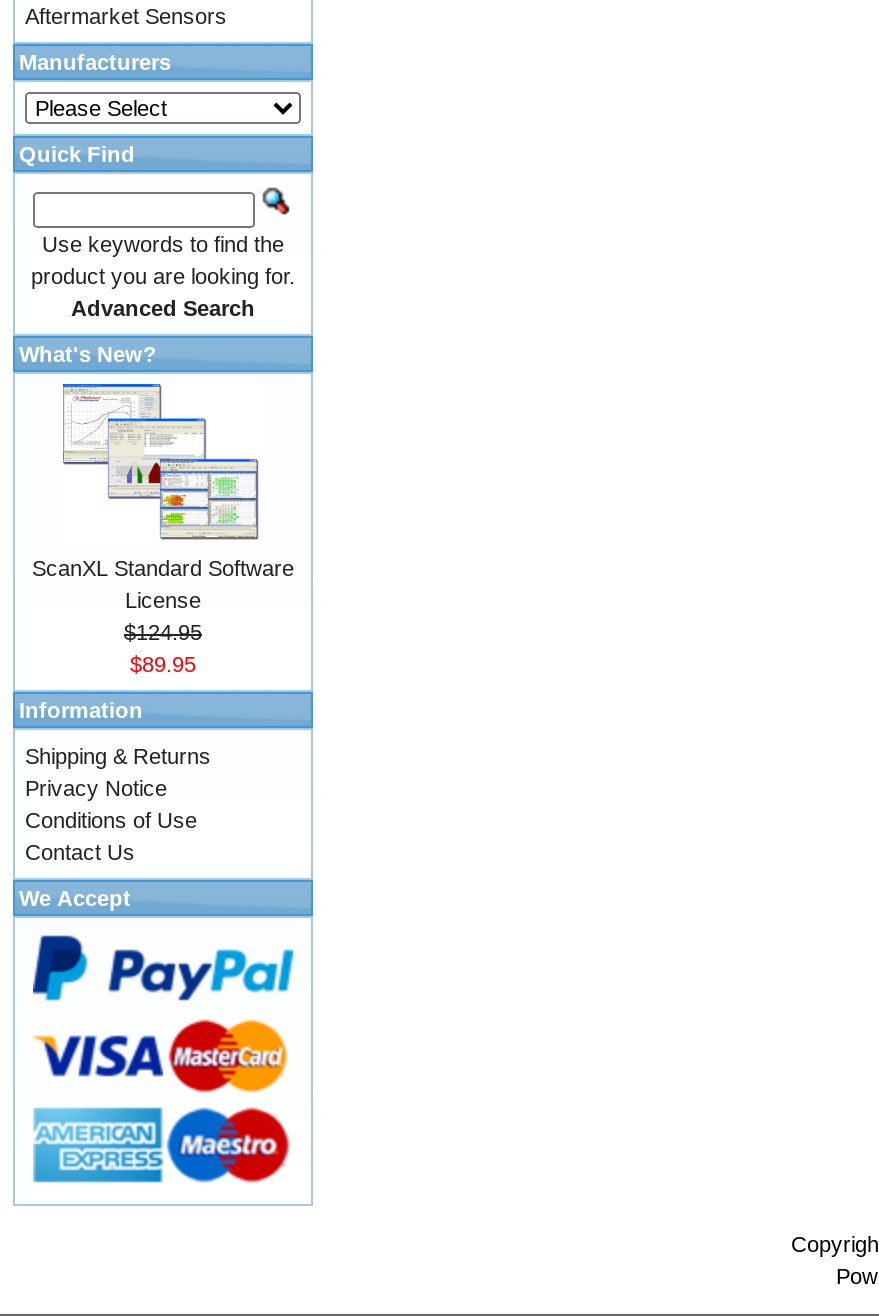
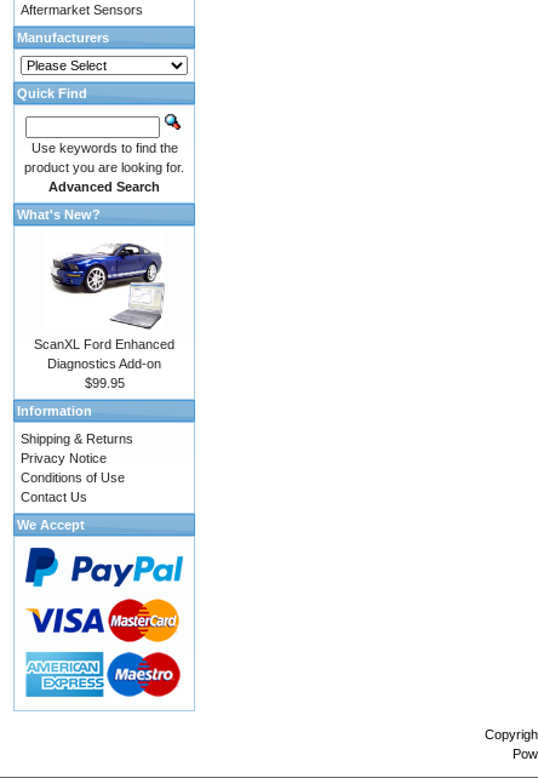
- [image]
- ScanXL Standard Software
- License
- $124.95
- $89.95
+ [image]
+ ScanXL Ford Enhanced
+ Diagnostics Add-on
+ $99.95
